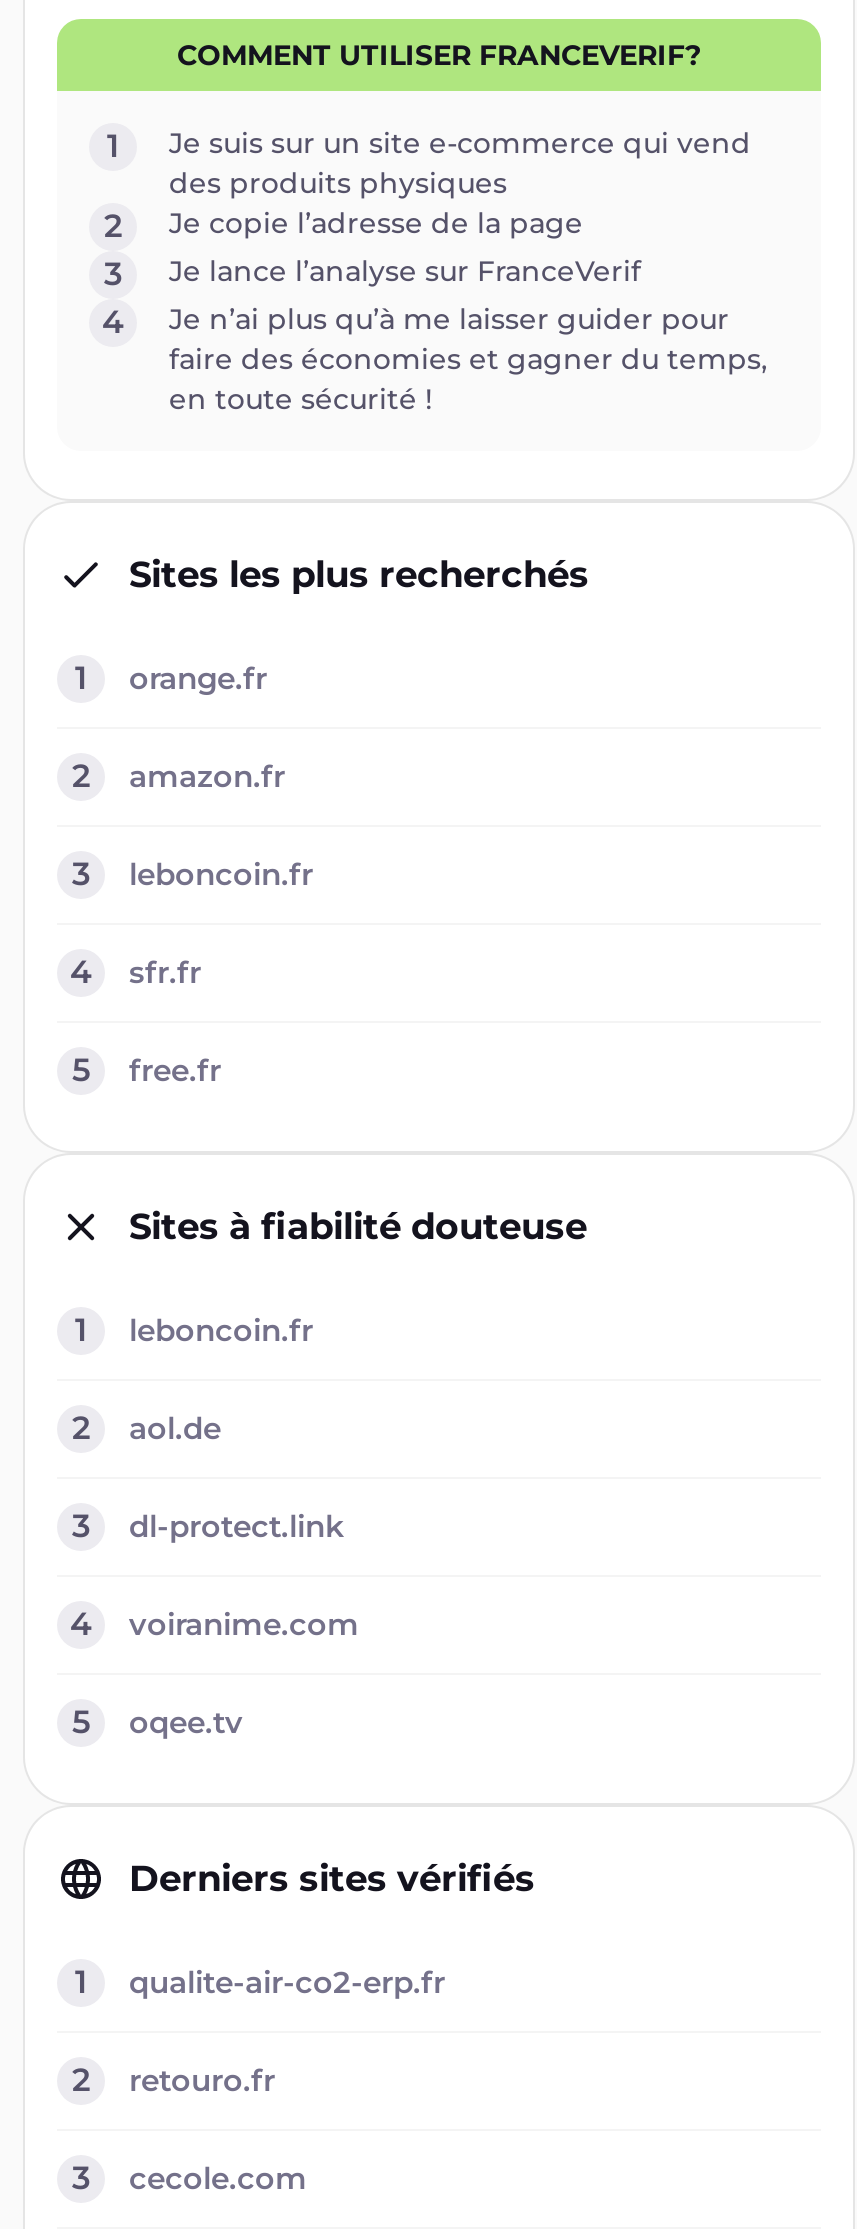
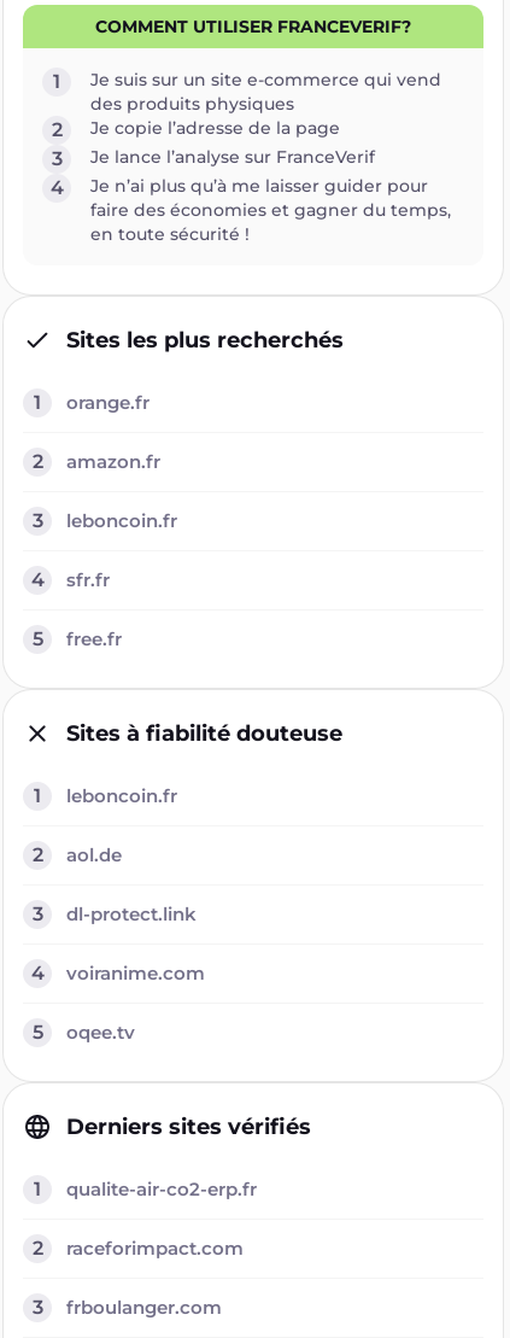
- retouro.fr
+ raceforimpact.com

- cecole.com
+ frboulanger.com
